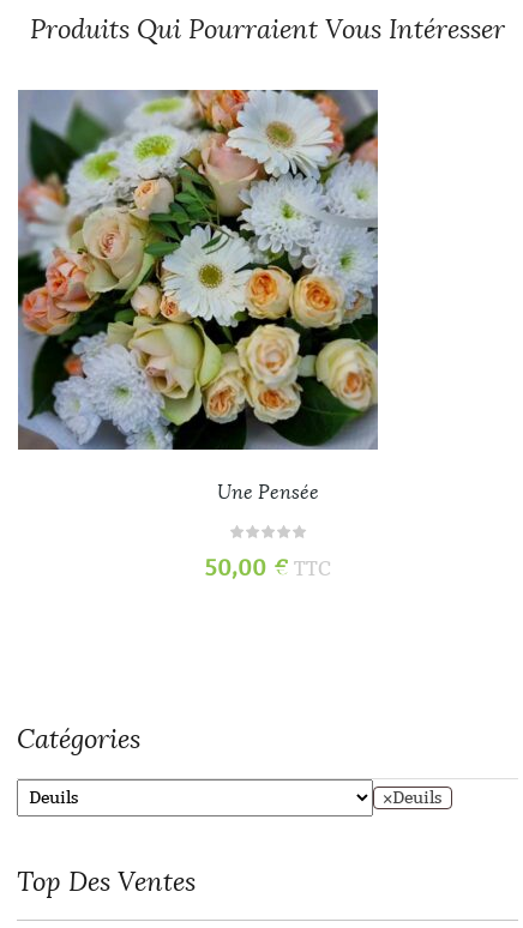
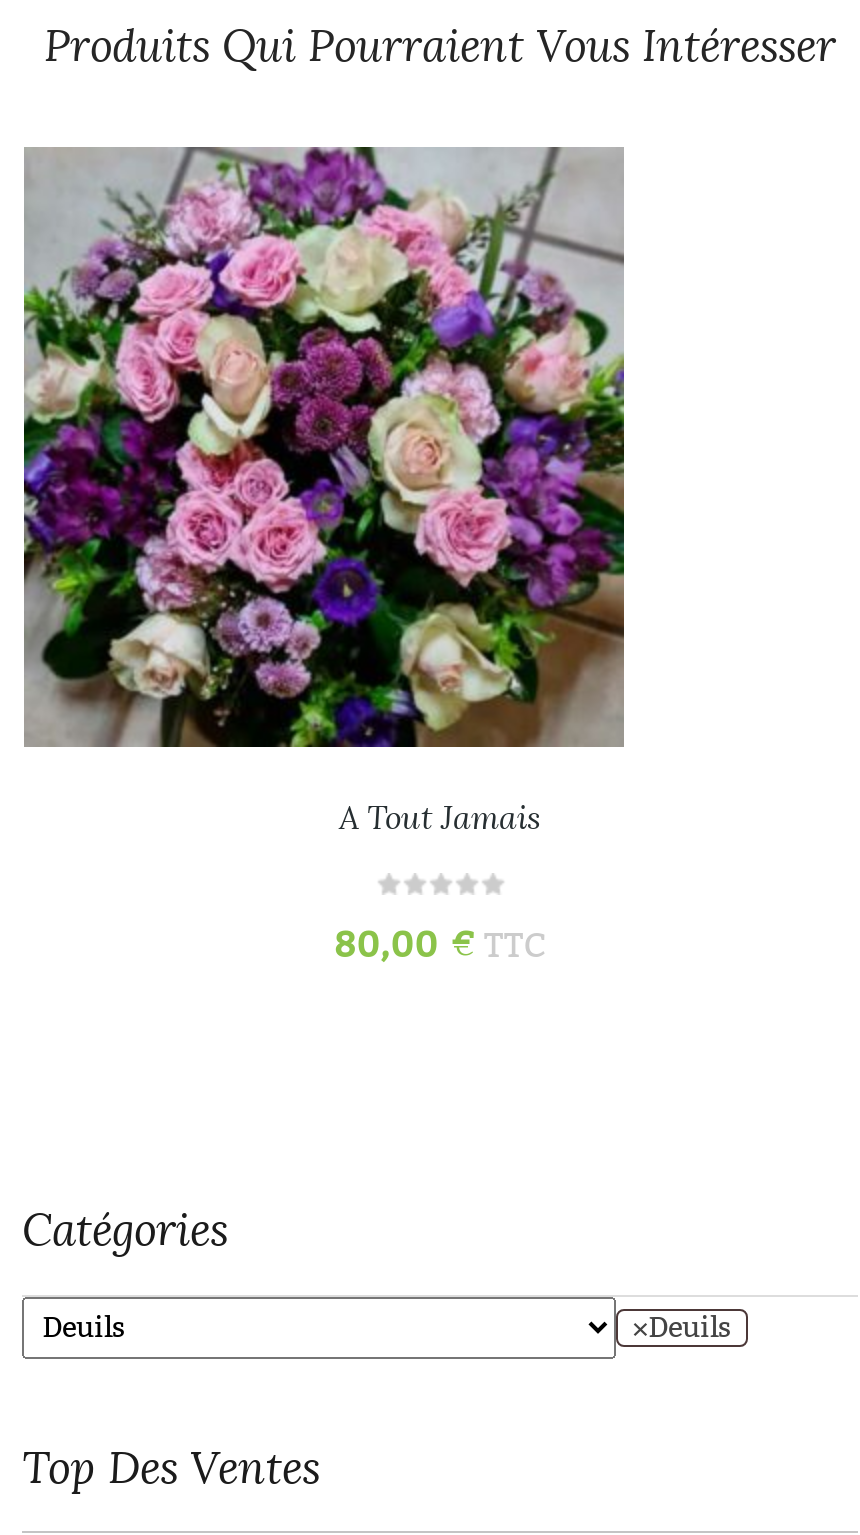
- [image]
- Une Pensée
+ [image]
+ A Tout Jamais

- 50,00 € TTC
+ 80,00 € TTC
